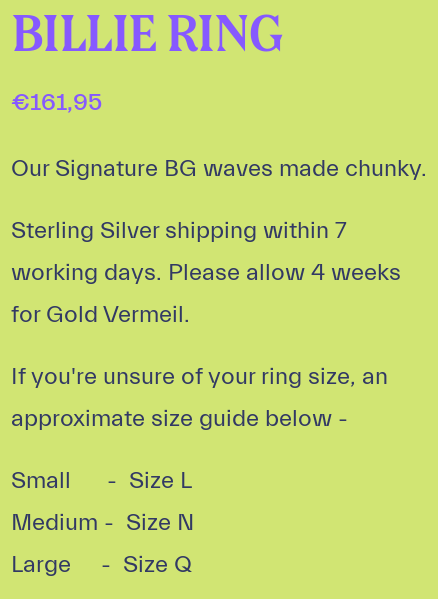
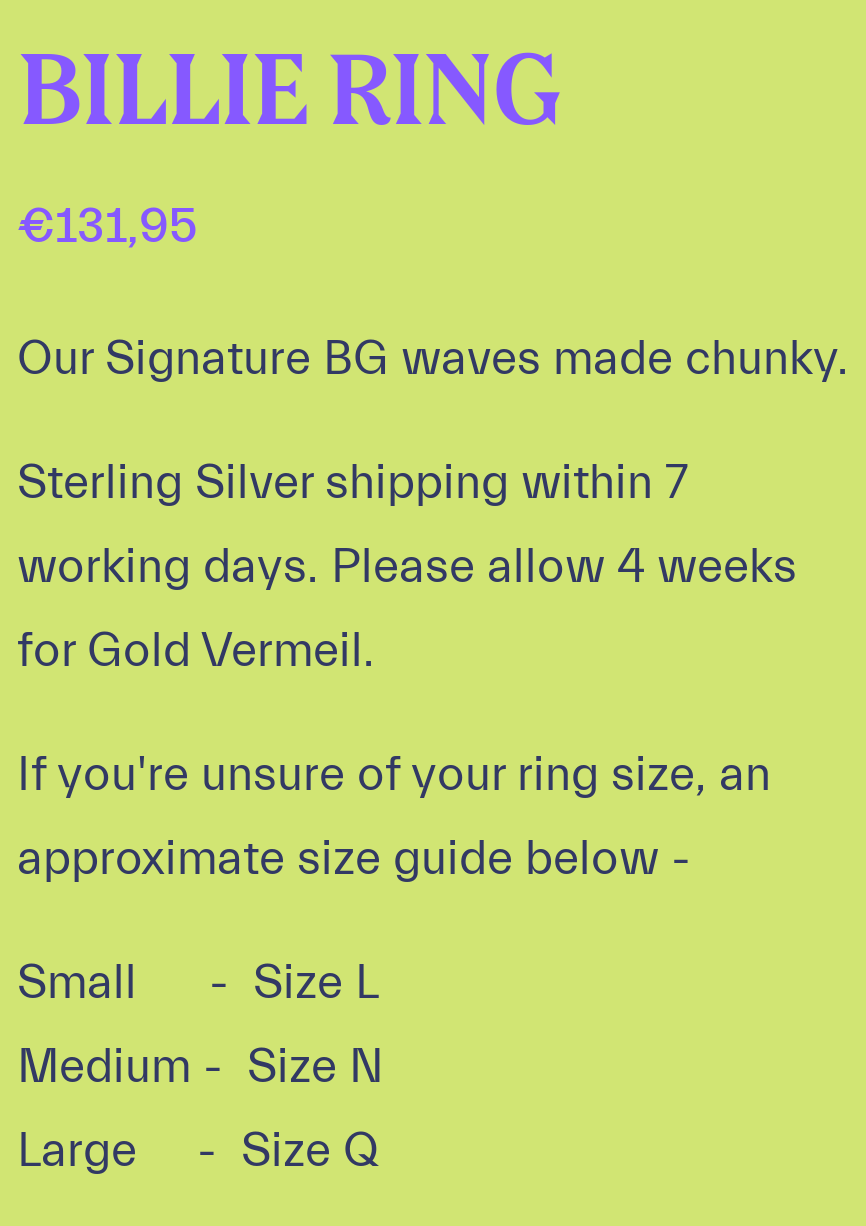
- €161,95
+ €131,95
